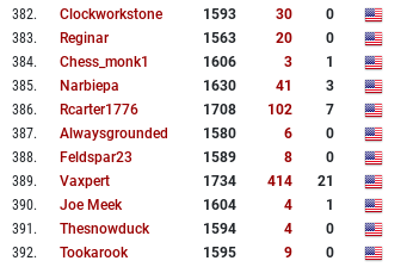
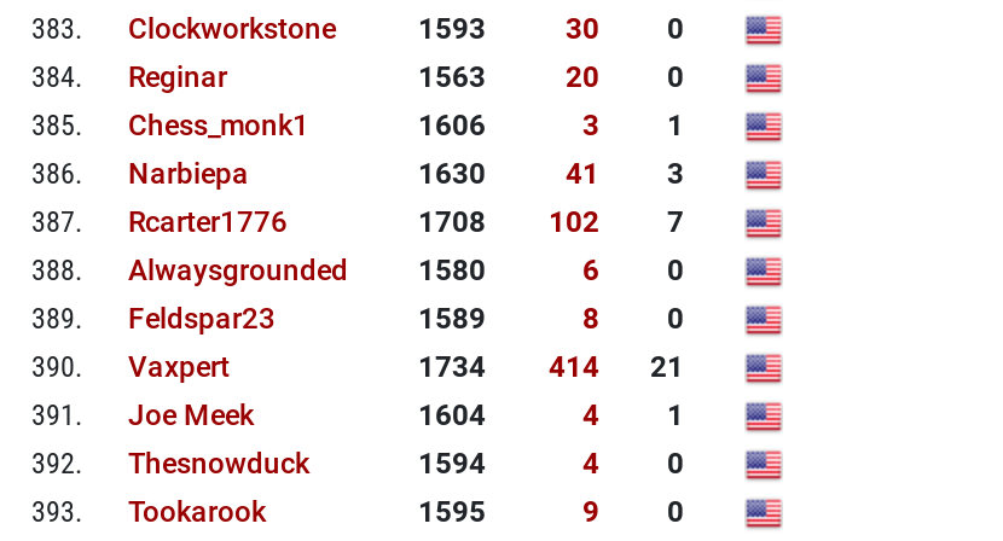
- 382. Clockworkstone
+ 383. Clockworkstone

- 383. Reginar
+ 384. Reginar

- 384. Chess_monk1
+ 385. Chess_monk1

- 385. Narbiepa
+ 386. Narbiepa

- 386. Rcarter1776
+ 387. Rcarter1776

- 387. Alwaysgrounded
+ 388. Alwaysgrounded

- 388. Feldspar23
+ 389. Feldspar23

- 389. Vaxpert
+ 390. Vaxpert

- 390. Joe Meek
+ 391. Joe Meek

- 391. Thesnowduck
+ 392. Thesnowduck

- 392. Tookarook
+ 393. Tookarook
